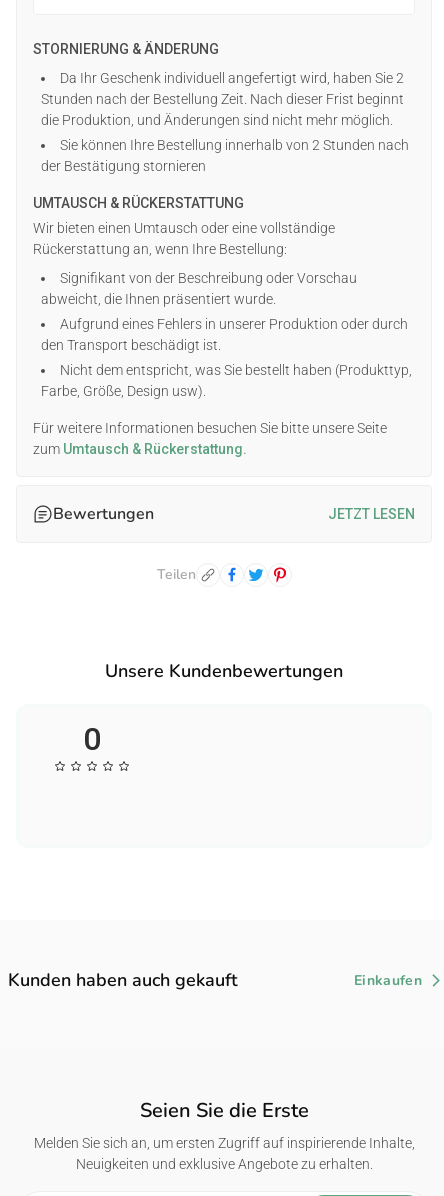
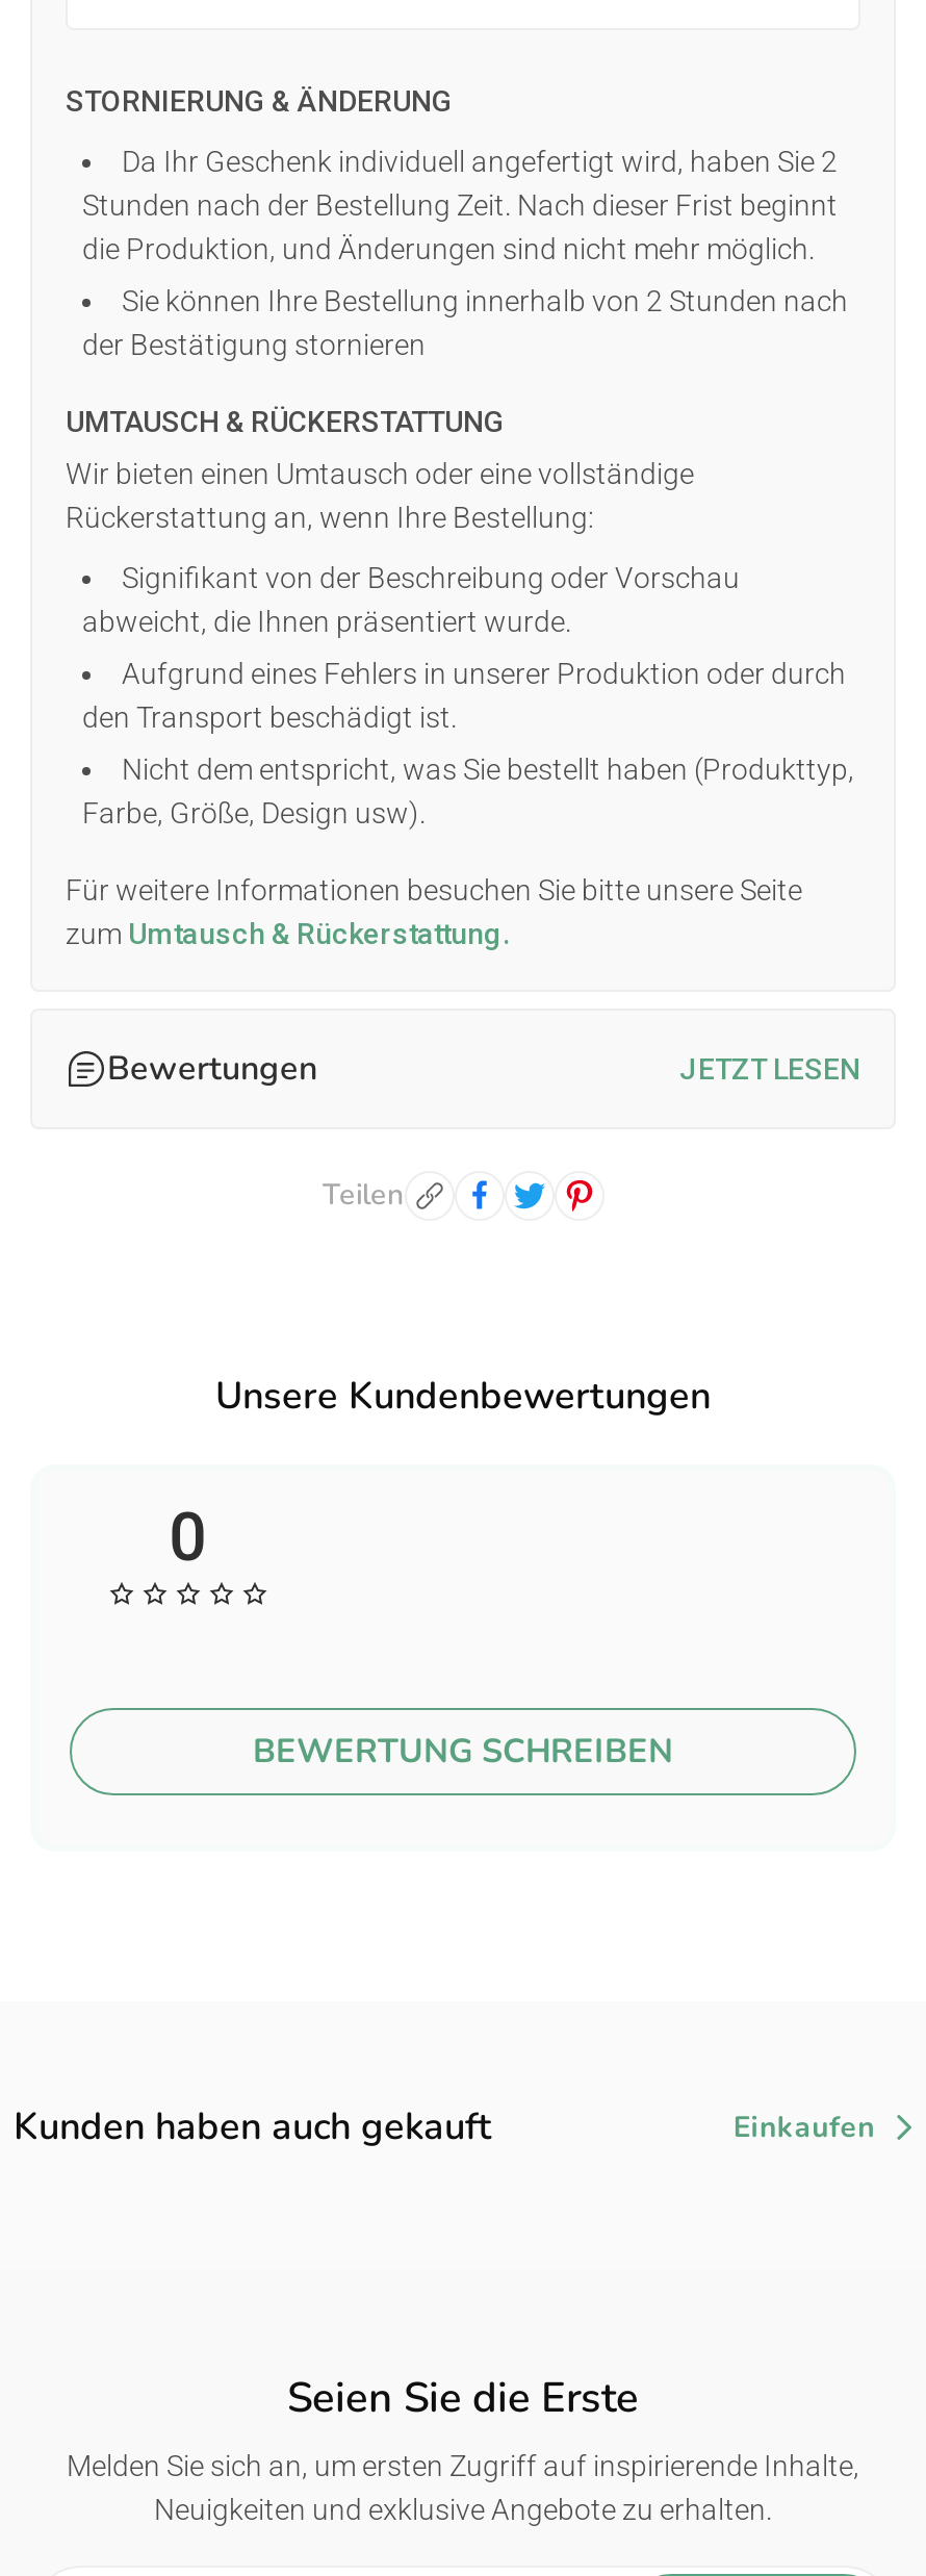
+ BEWERTUNG SCHREIBEN
